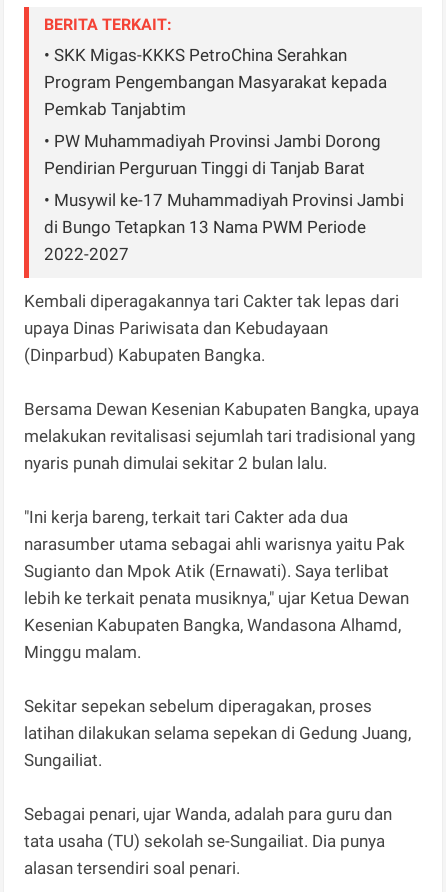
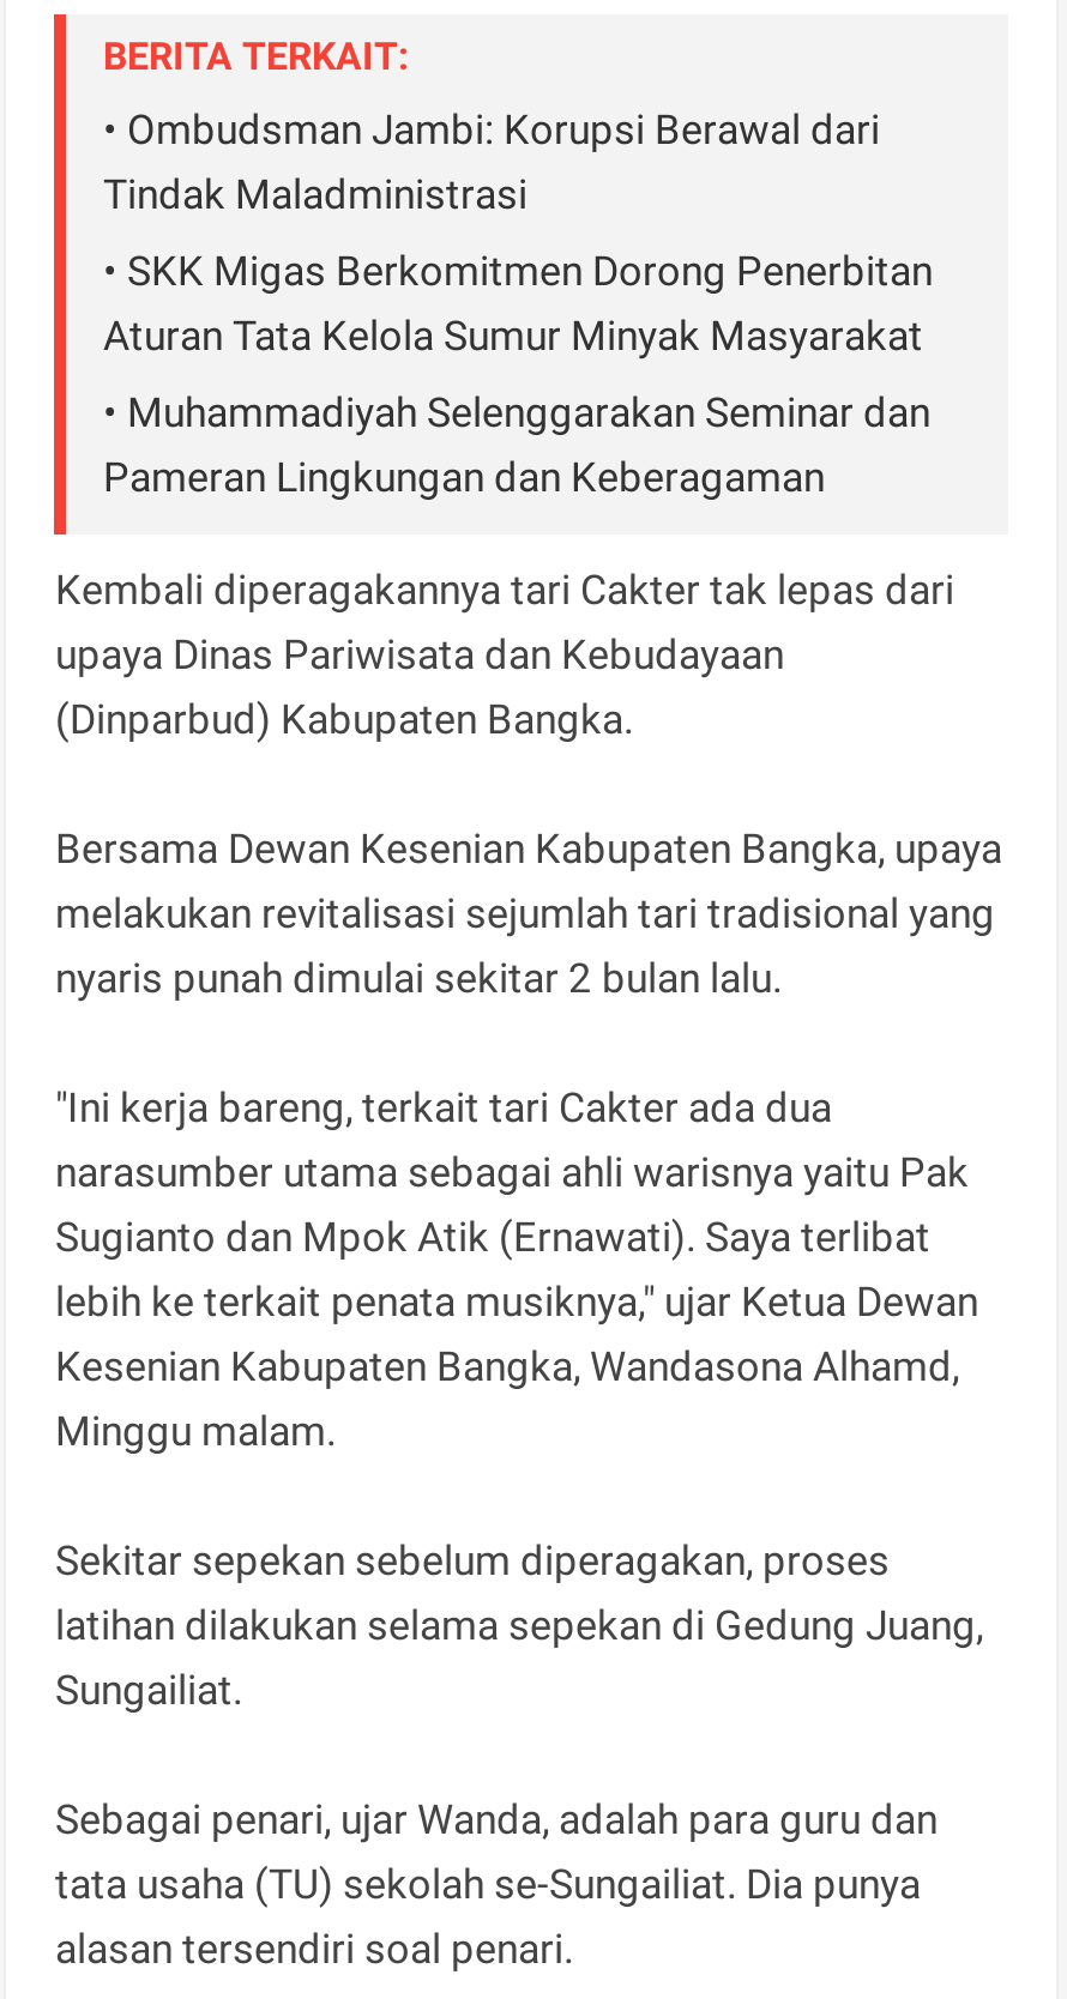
- • SKK Migas-KKKS PetroChina Serahkan
- Program Pengembangan Masyarakat kepada
- Pemkab Tanjabtim
+ • Ombudsman Jambi: Korupsi Berawal dari
+ Tindak Maladministrasi

- • PW Muhammadiyah Provinsi Jambi Dorong
- Pendirian Perguruan Tinggi di Tanjab Barat
+ • SKK Migas Berkomitmen Dorong Penerbitan
+ Aturan Tata Kelola Sumur Minyak Masyarakat

- • Musywil ke-17 Muhammadiyah Provinsi Jambi
- di Bungo Tetapkan 13 Nama PWM Periode
- 2022-2027
+ • Muhammadiyah Selenggarakan Seminar dan
+ Pameran Lingkungan dan Keberagaman
